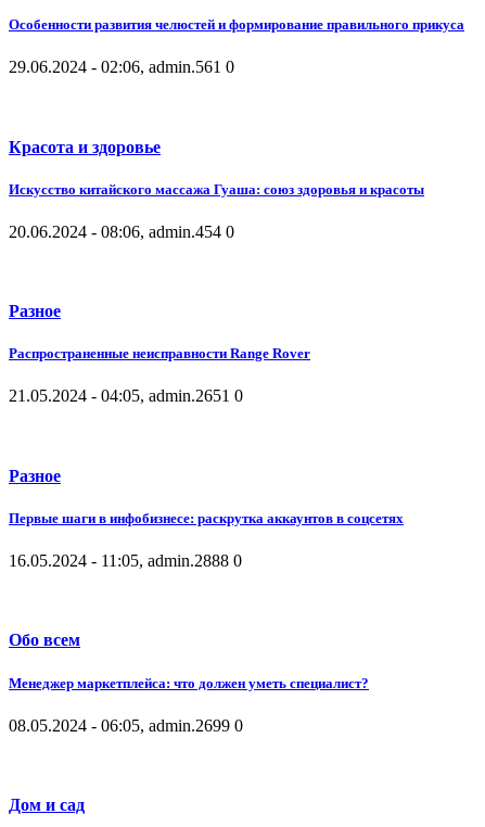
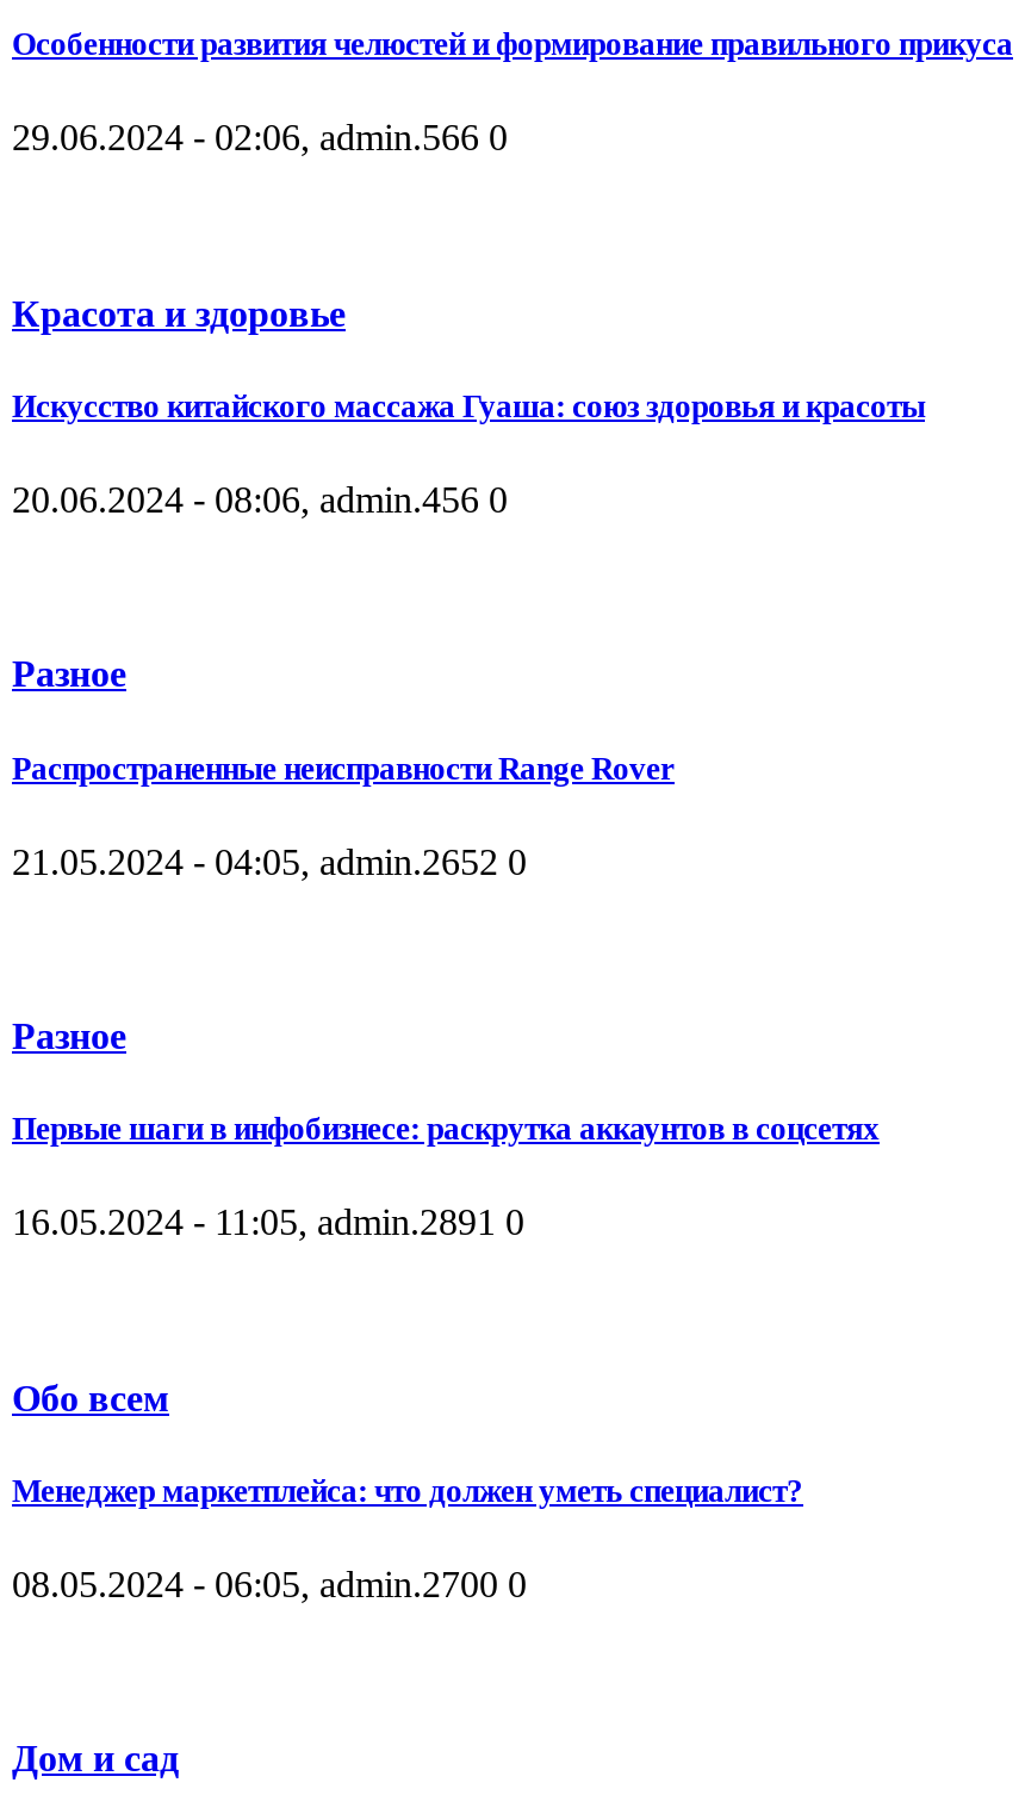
- 29.06.2024 - 02:06, admin.561 0
+ 29.06.2024 - 02:06, admin.566 0

- 20.06.2024 - 08:06, admin.454 0
+ 20.06.2024 - 08:06, admin.456 0

- 21.05.2024 - 04:05, admin.2651 0
+ 21.05.2024 - 04:05, admin.2652 0

- 16.05.2024 - 11:05, admin.2888 0
+ 16.05.2024 - 11:05, admin.2891 0

- 08.05.2024 - 06:05, admin.2699 0
+ 08.05.2024 - 06:05, admin.2700 0
